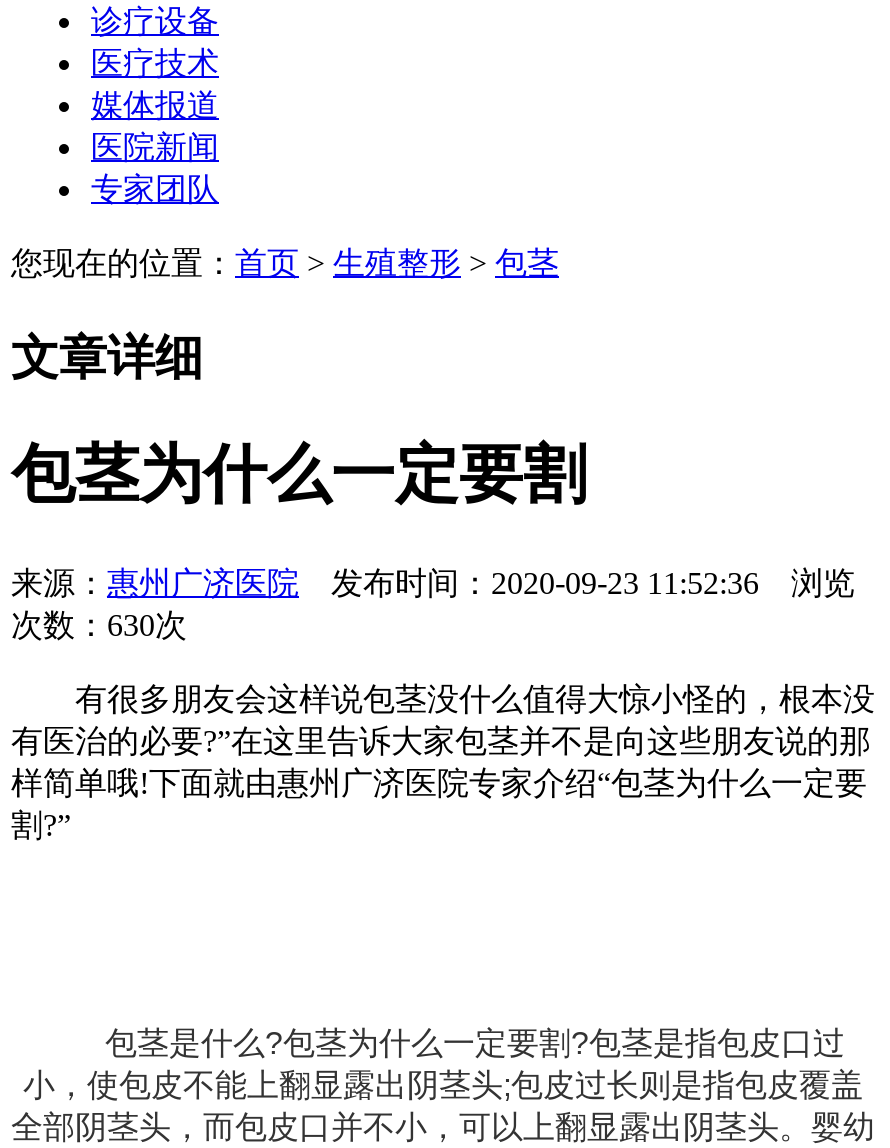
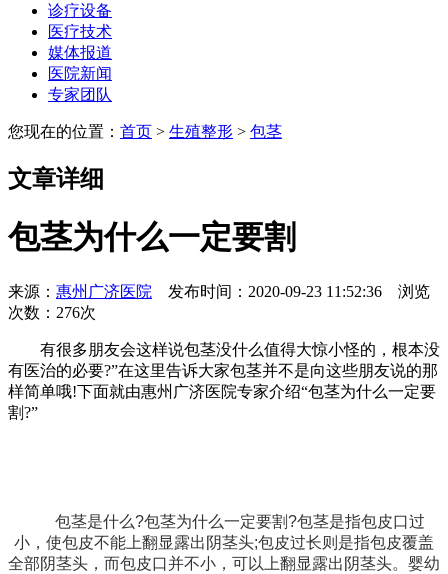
- 次数：630次
+ 次数：276次
